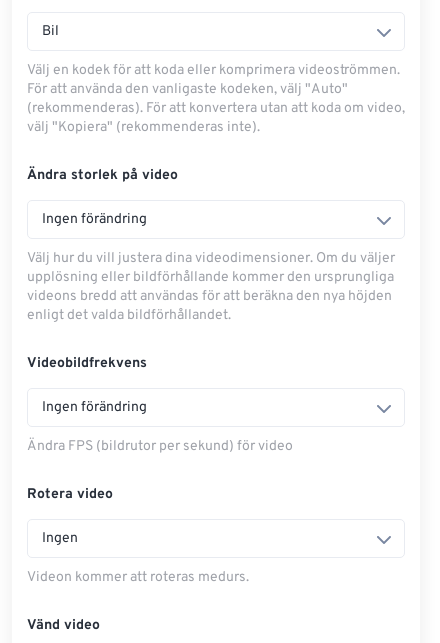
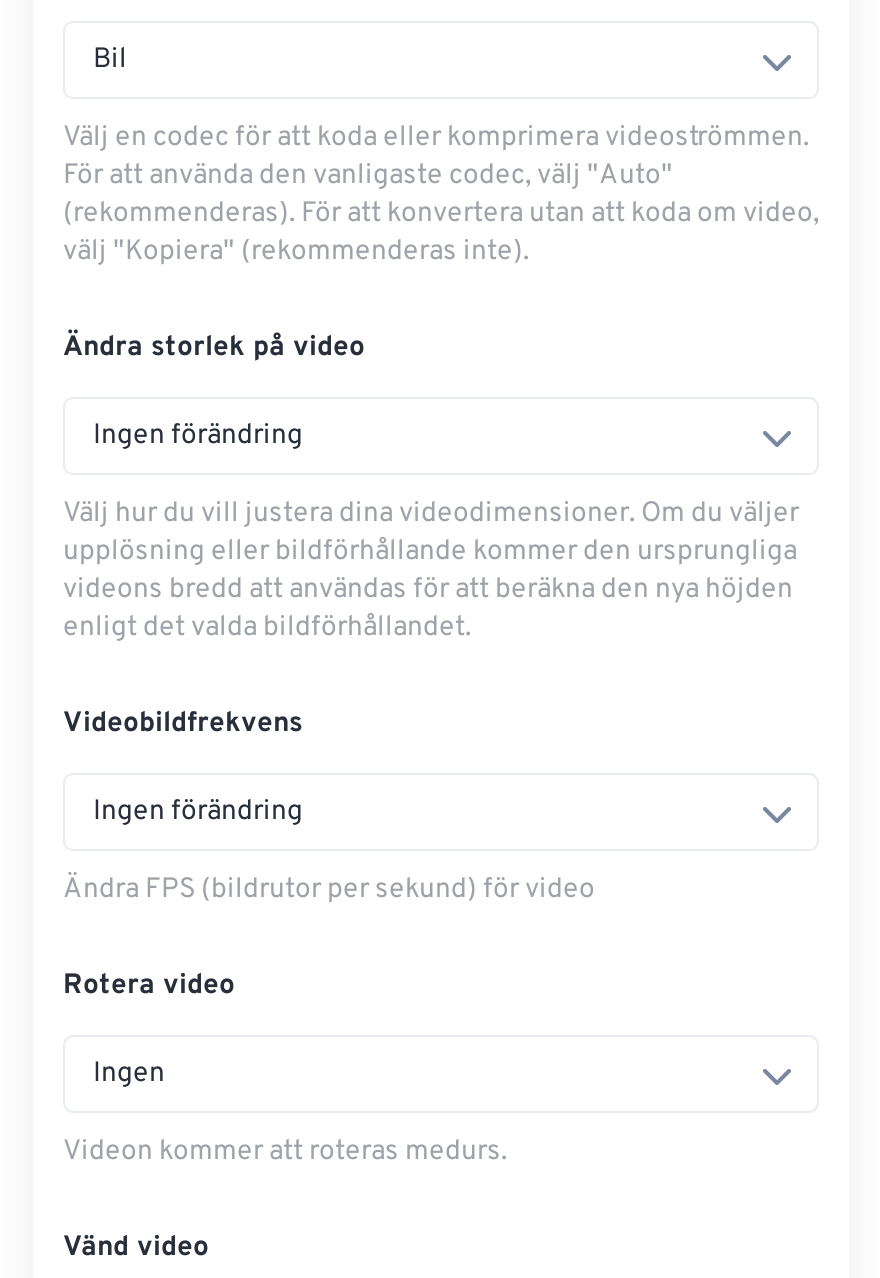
- Välj en kodek för att koda eller komprimera videoströmmen.
+ Välj en codec för att koda eller komprimera videoströmmen.

- För att använda den vanligaste kodeken, välj "Auto"
+ För att använda den vanligaste codec, välj "Auto"
